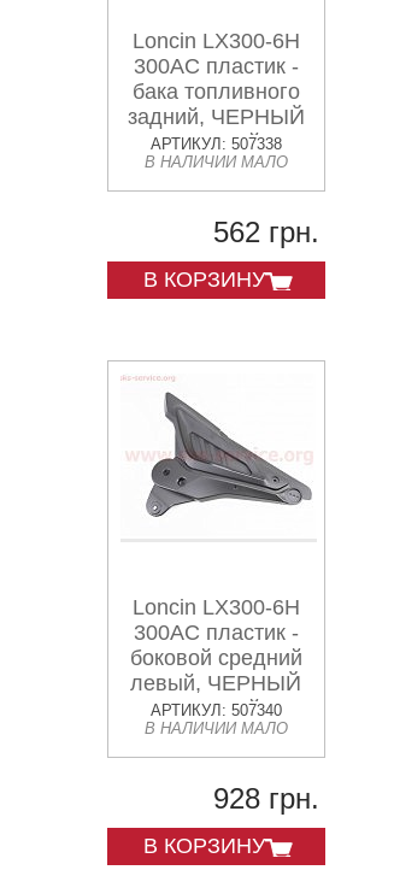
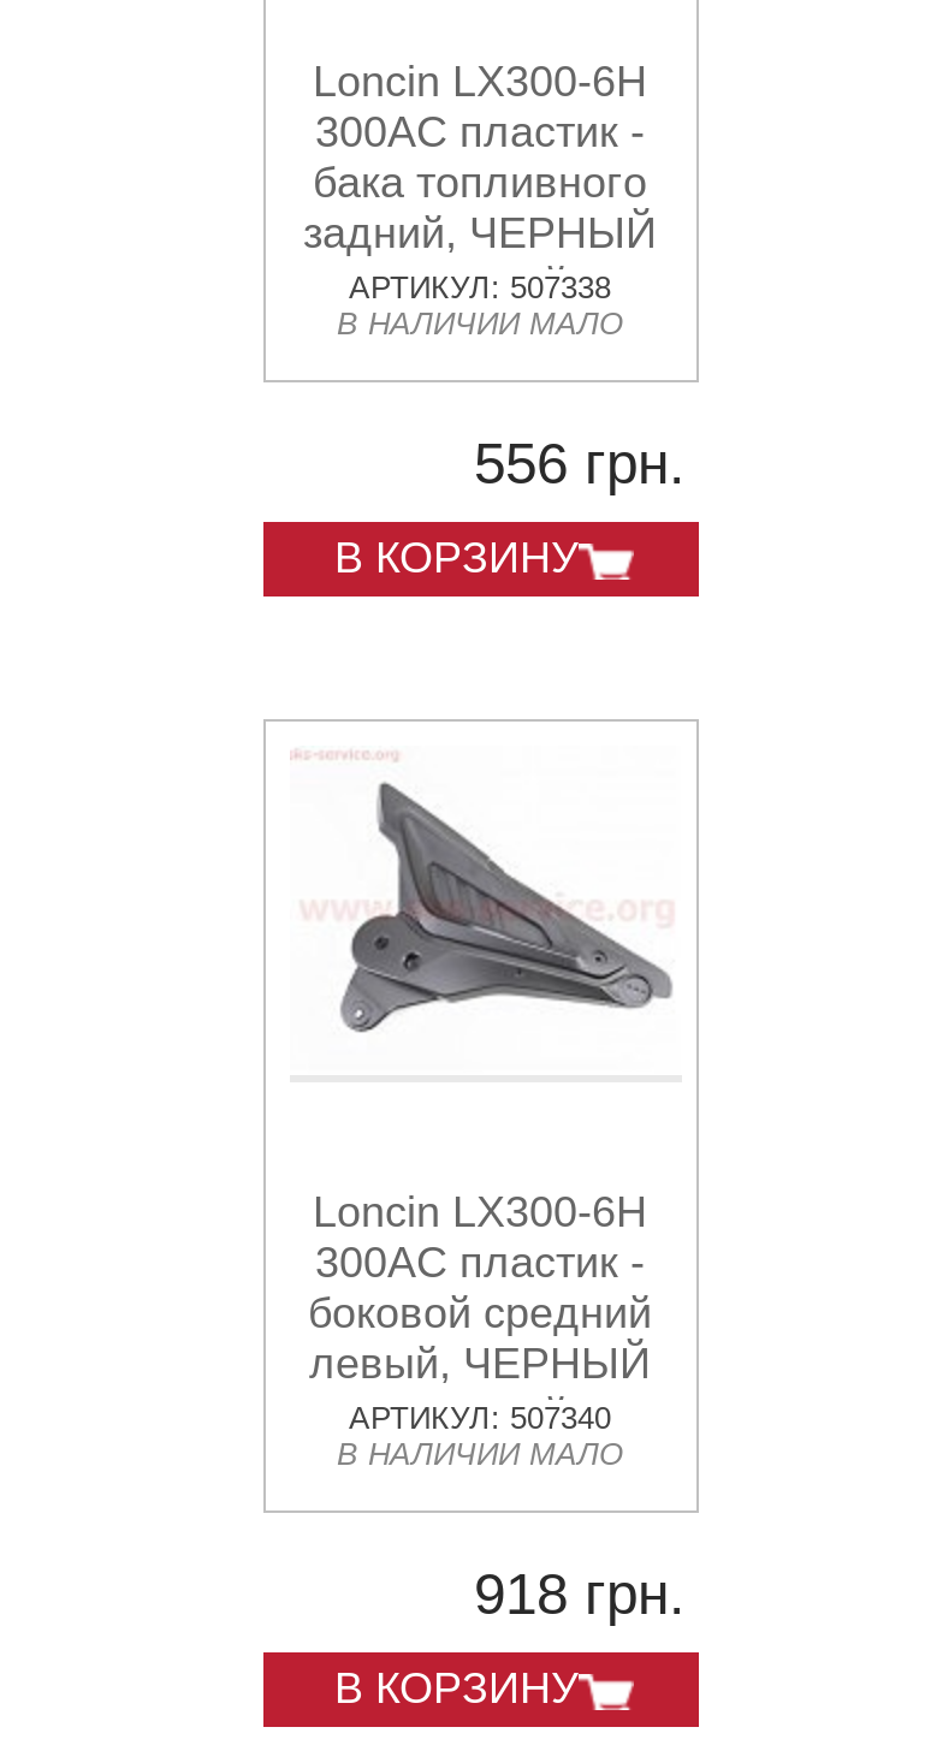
- 562 грн.
+ 556 грн.

- 928 грн.
+ 918 грн.
